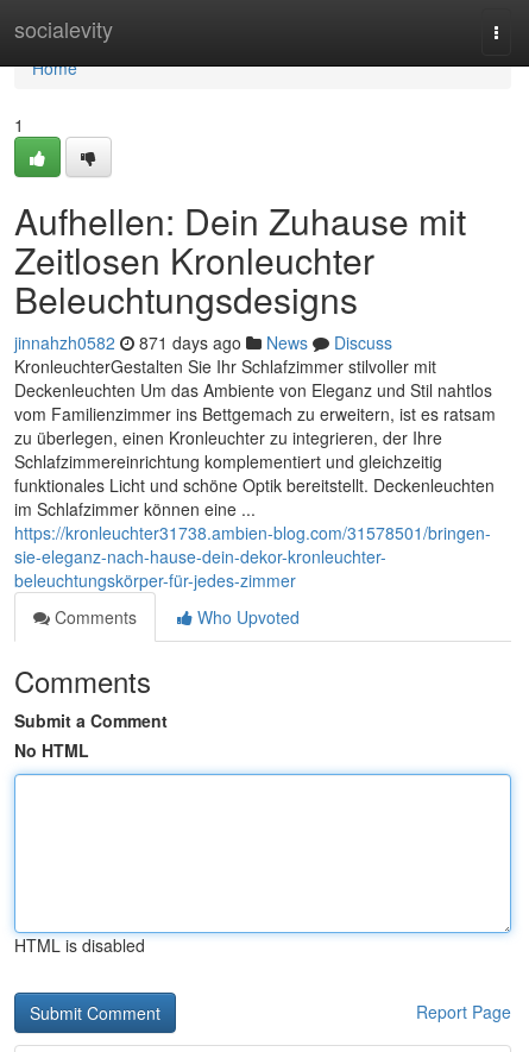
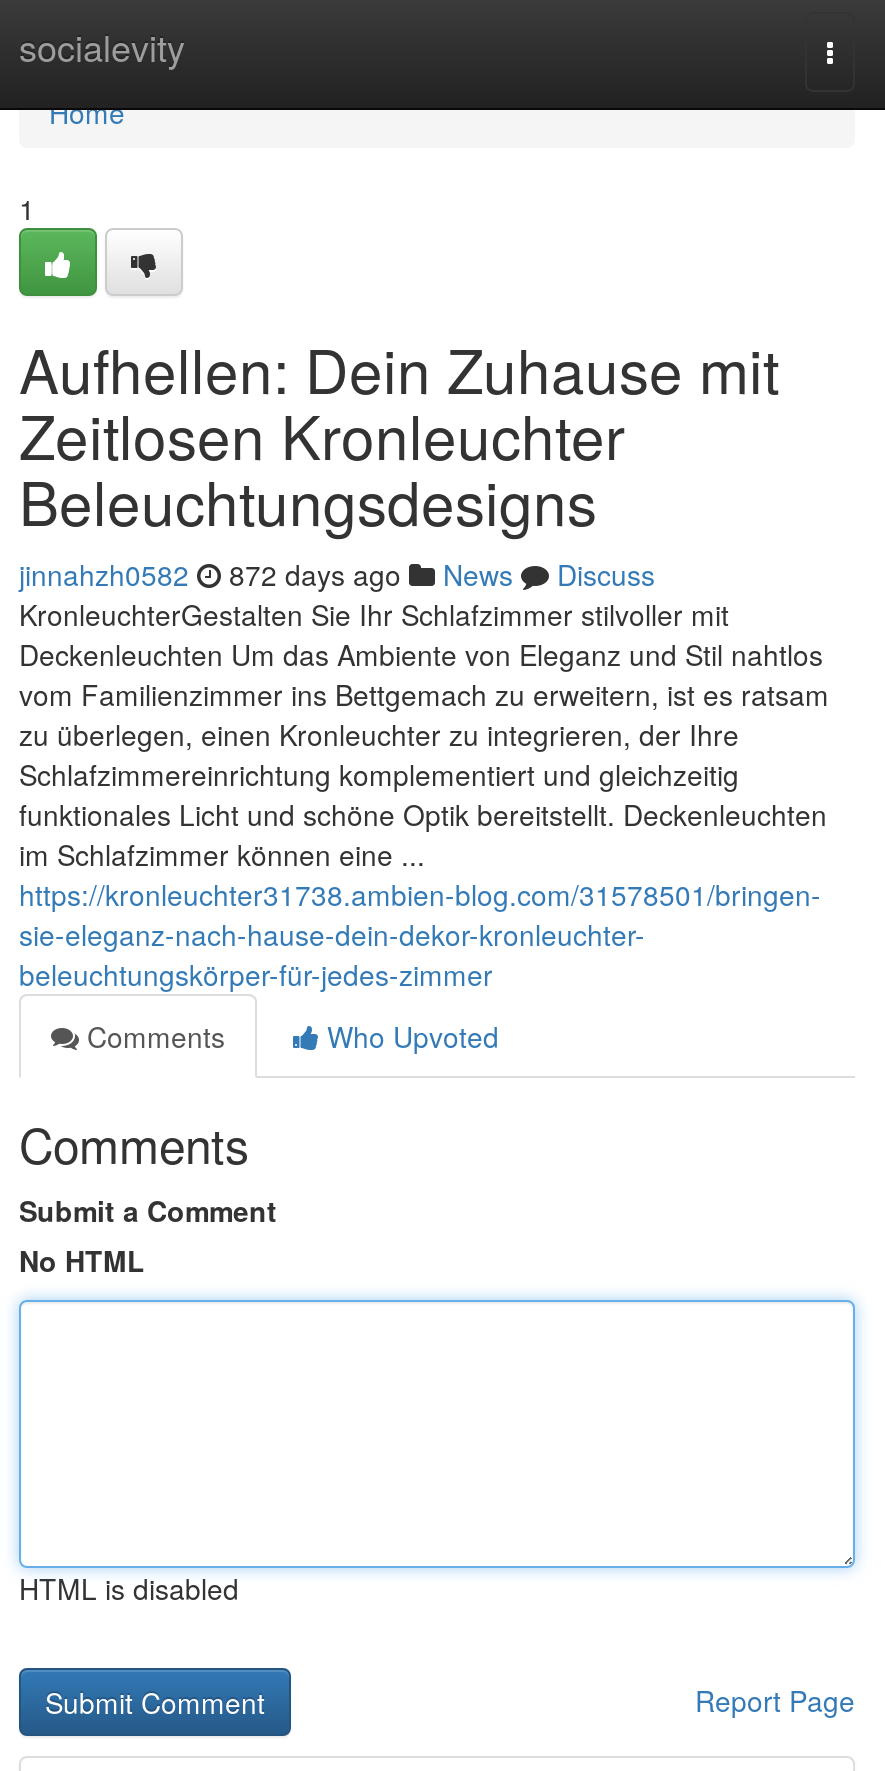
- jinnahzh0582 871 days ago News Discuss
+ jinnahzh0582 872 days ago News Discuss
